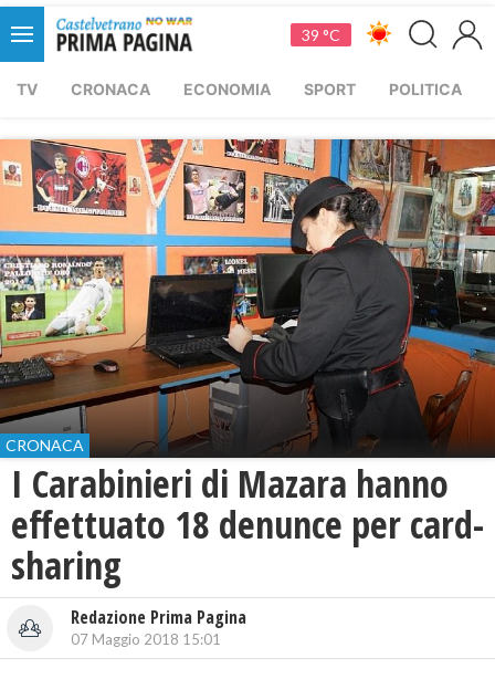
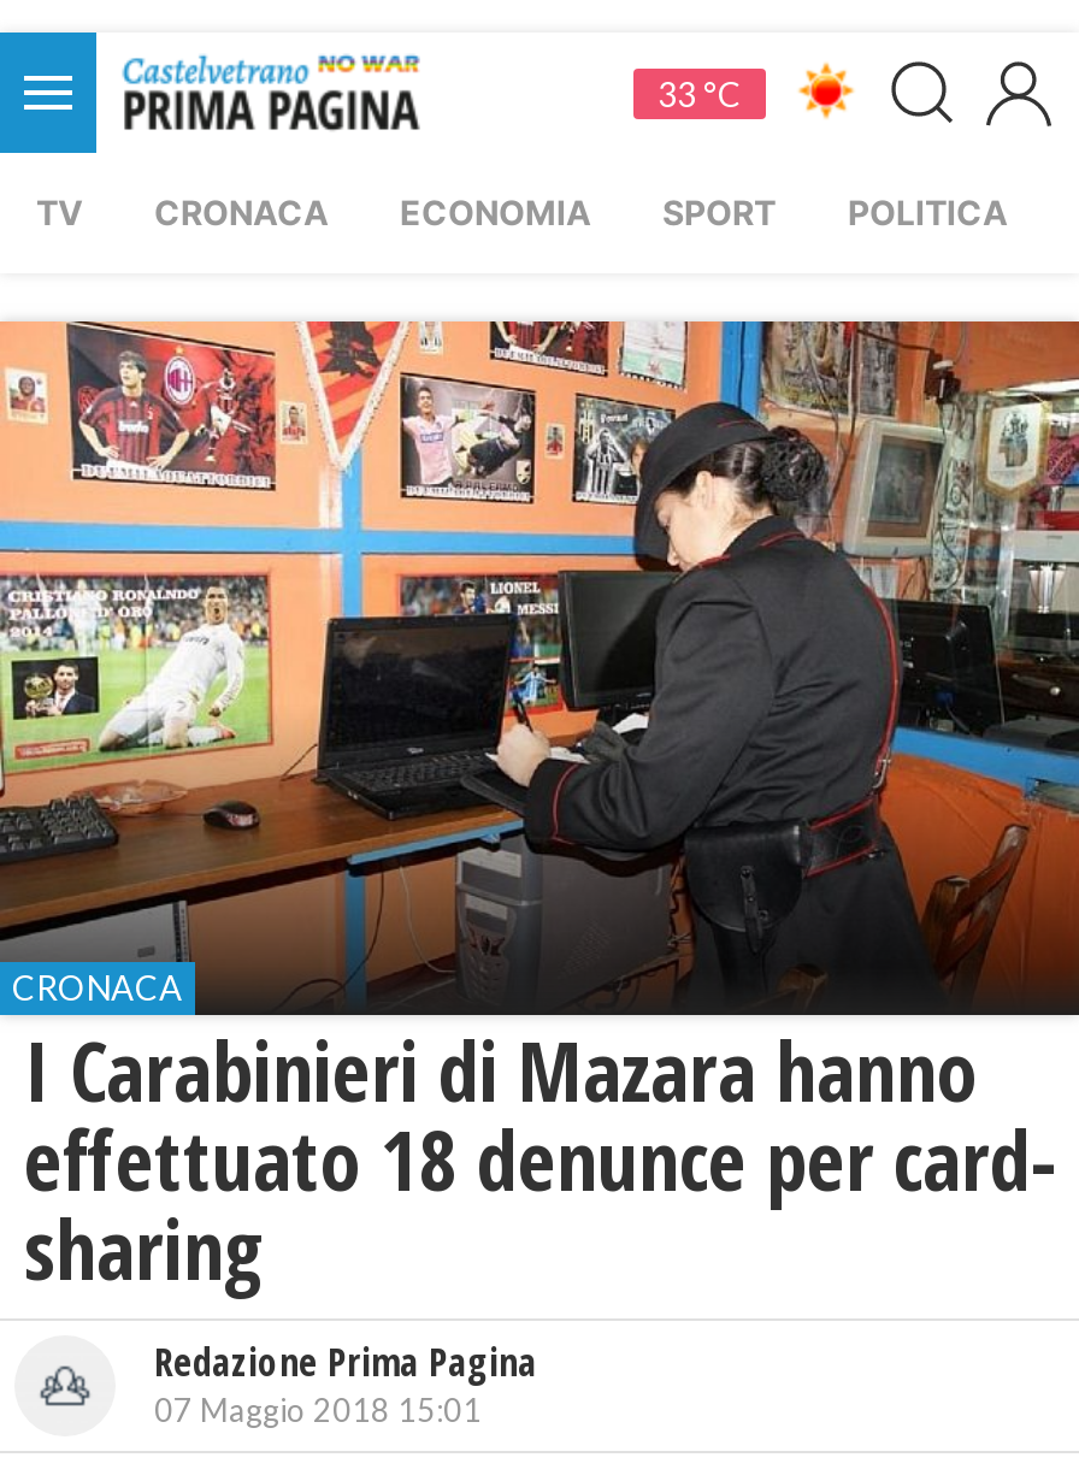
- 39 °C
+ 33 °C
